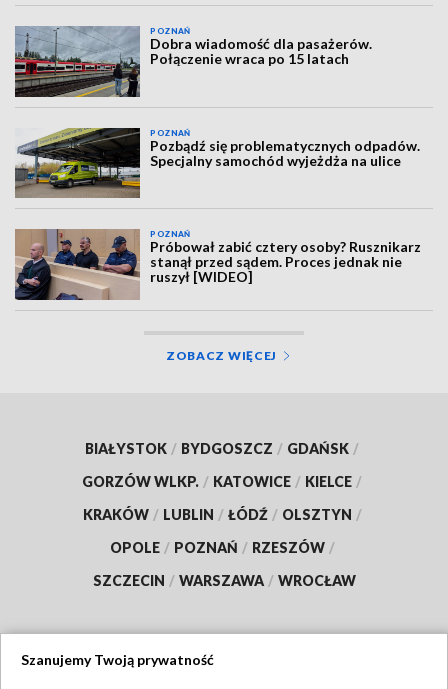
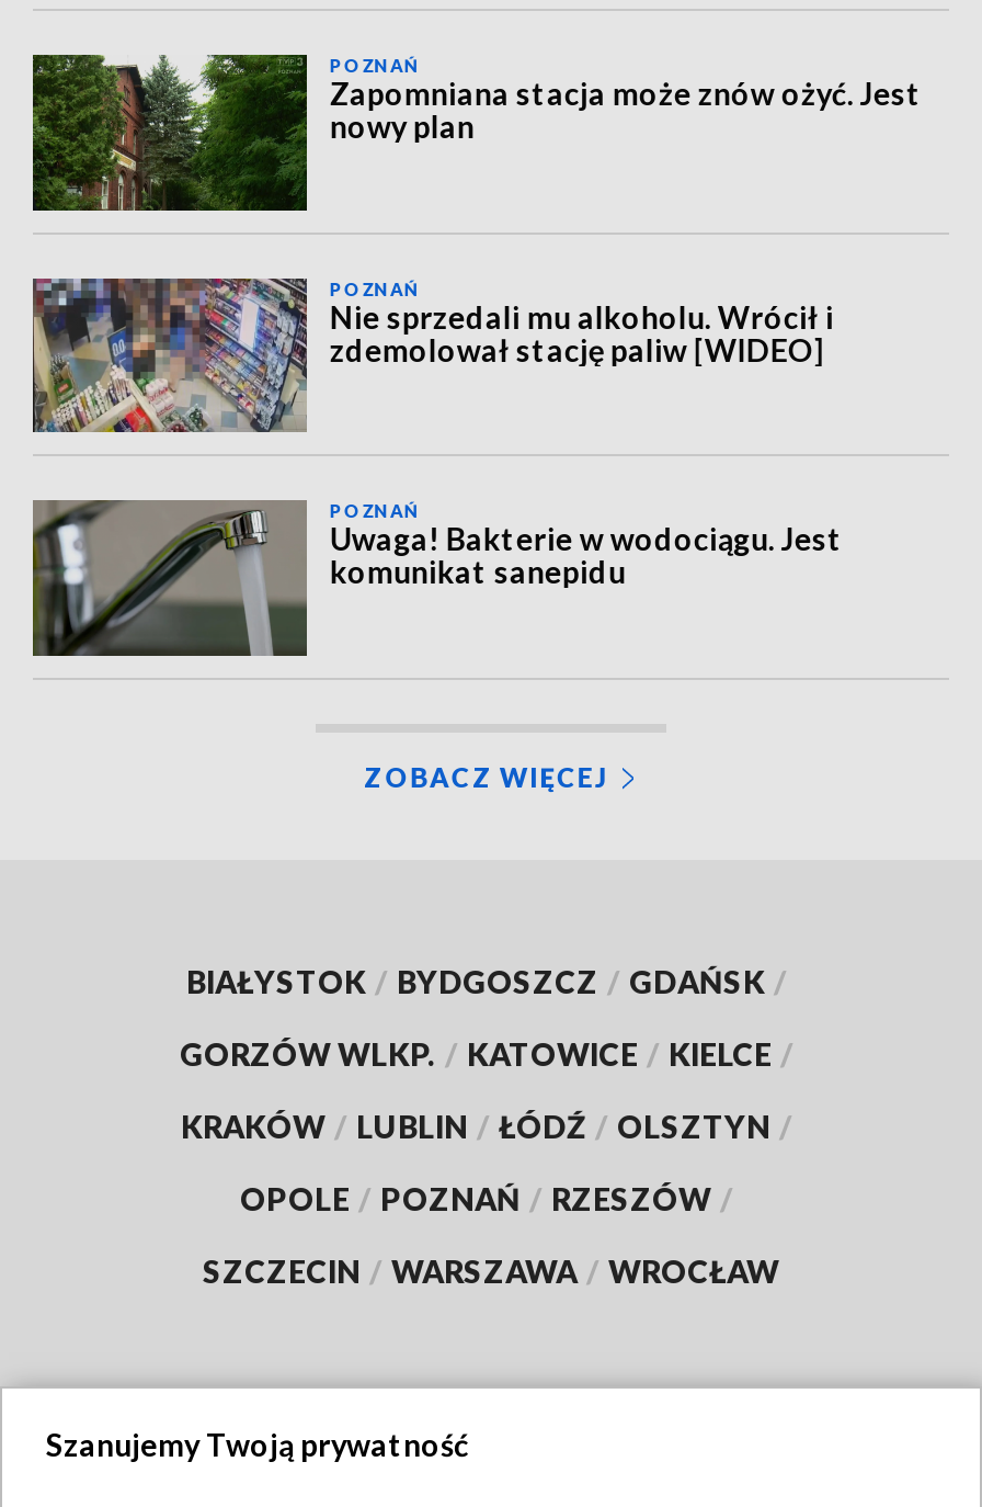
- [image]
- Dobra wiadomość dla pasażerów.
- Połączenie wraca po 15 latach
+ [image]
+ Zapomniana stacja może znów ożyć. Jest
+ nowy plan

- [image]
- Pozbądź się problematycznych odpadów.
- Specjalny samochód wyjeżdża na ulice
+ [image]
+ Nie sprzedali mu alkoholu. Wrócił i
+ zdemolował stację paliw [WIDEO]

- [image]
- Próbował zabić cztery osoby? Rusznikarz
- stanął przed sądem. Proces jednak nie
- ruszył [WIDEO]
+ [image]
+ Uwaga! Bakterie w wodociągu. Jest
+ komunikat sanepidu
